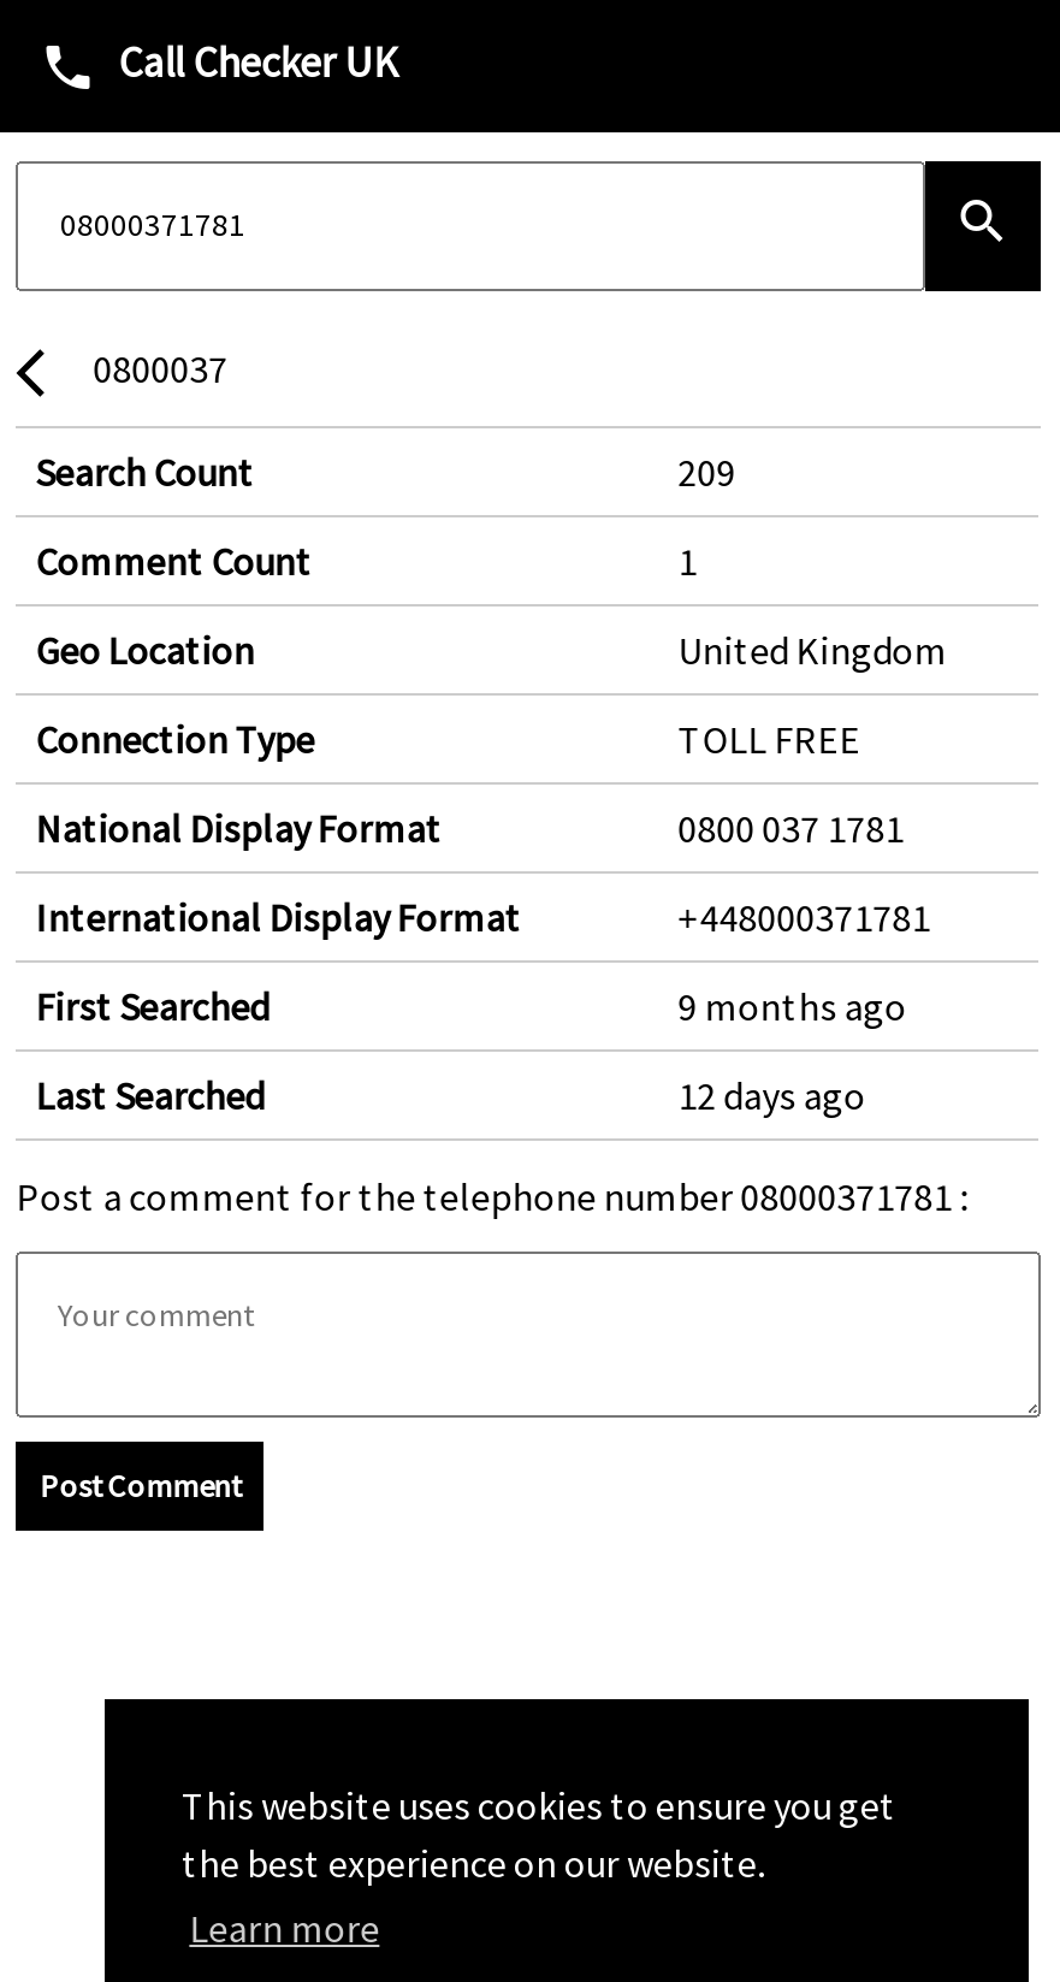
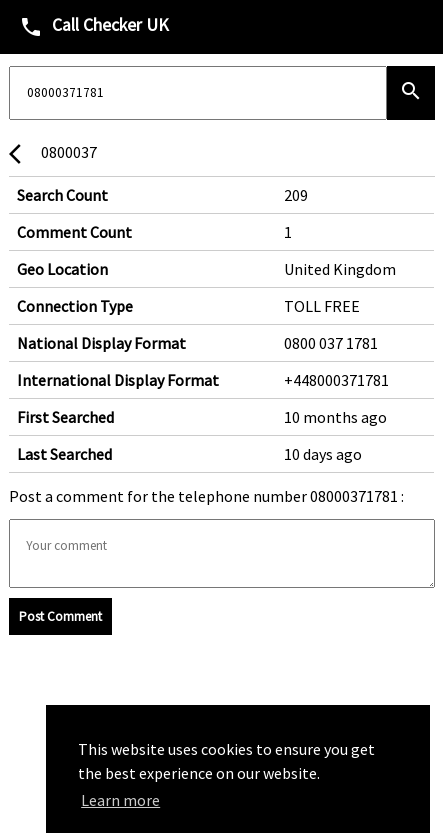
- 9 months ago
+ 10 months ago

- 12 days ago
+ 10 days ago
